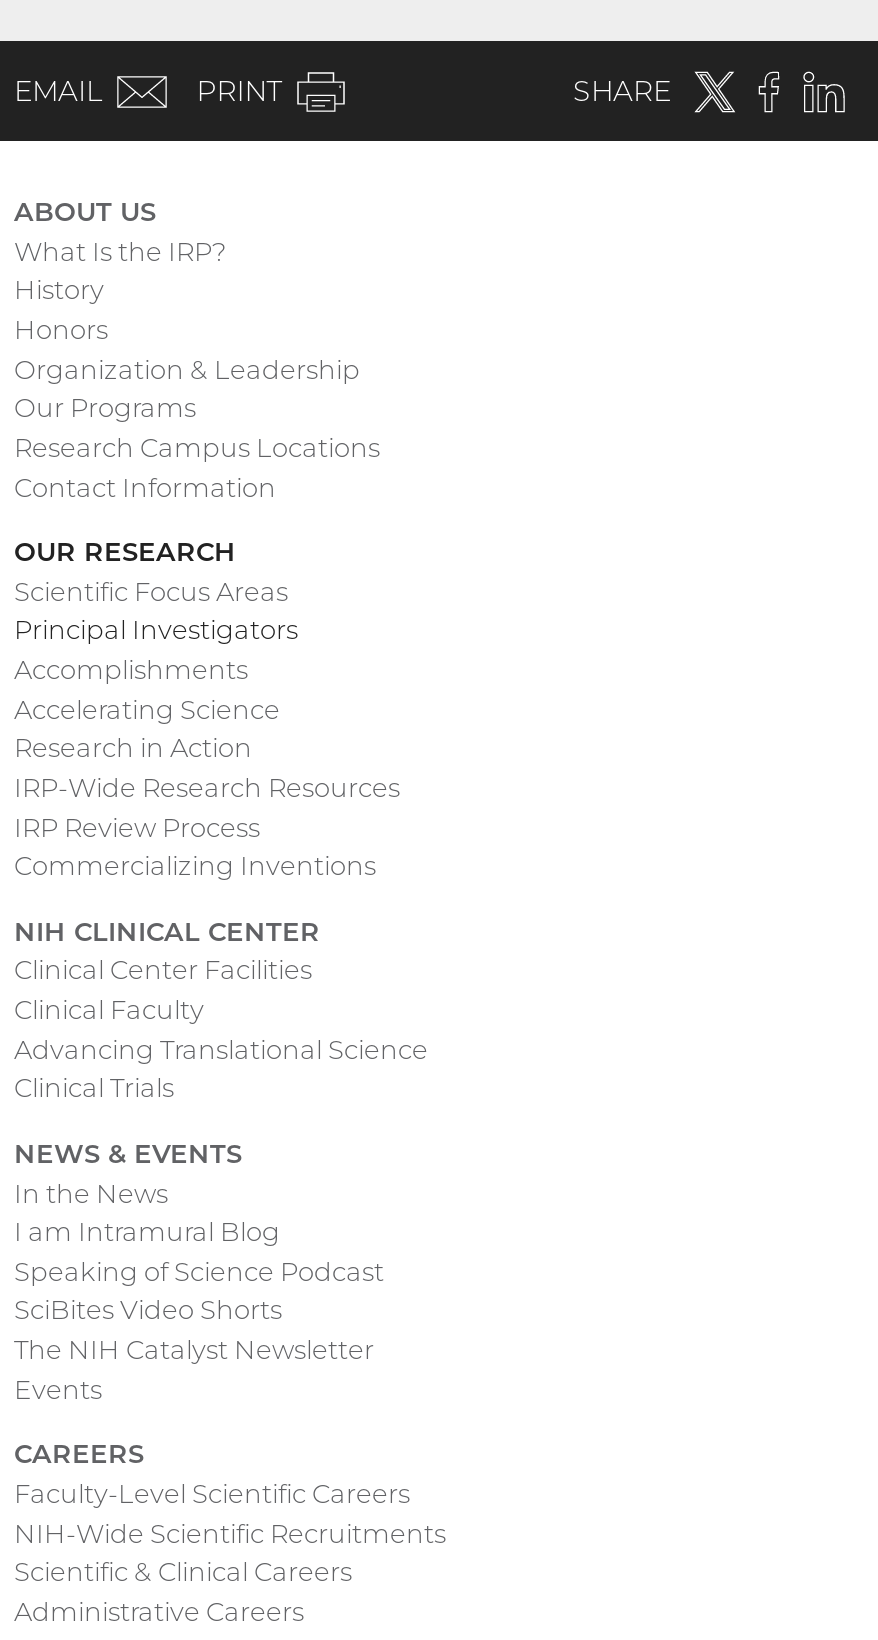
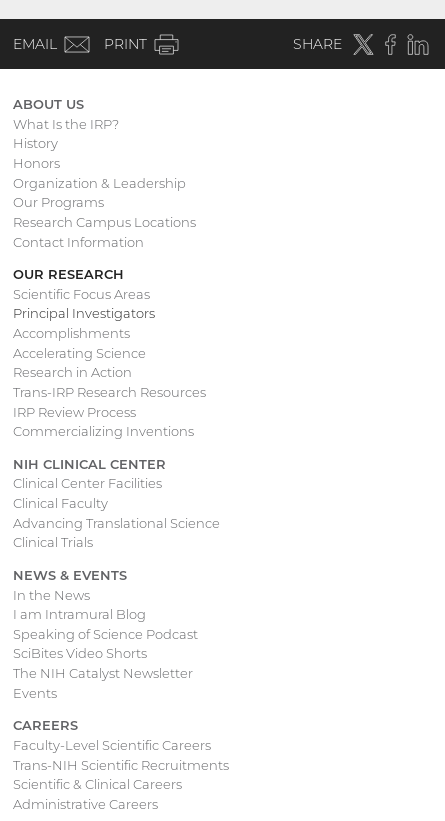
- IRP-Wide Research Resources
+ Trans-IRP Research Resources

- NIH-Wide Scientific Recruitments
+ Trans-NIH Scientific Recruitments
